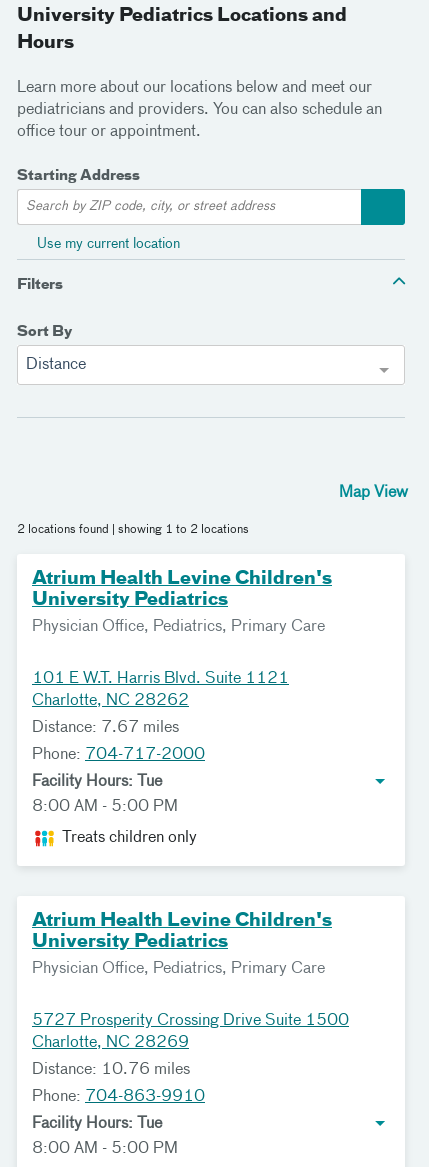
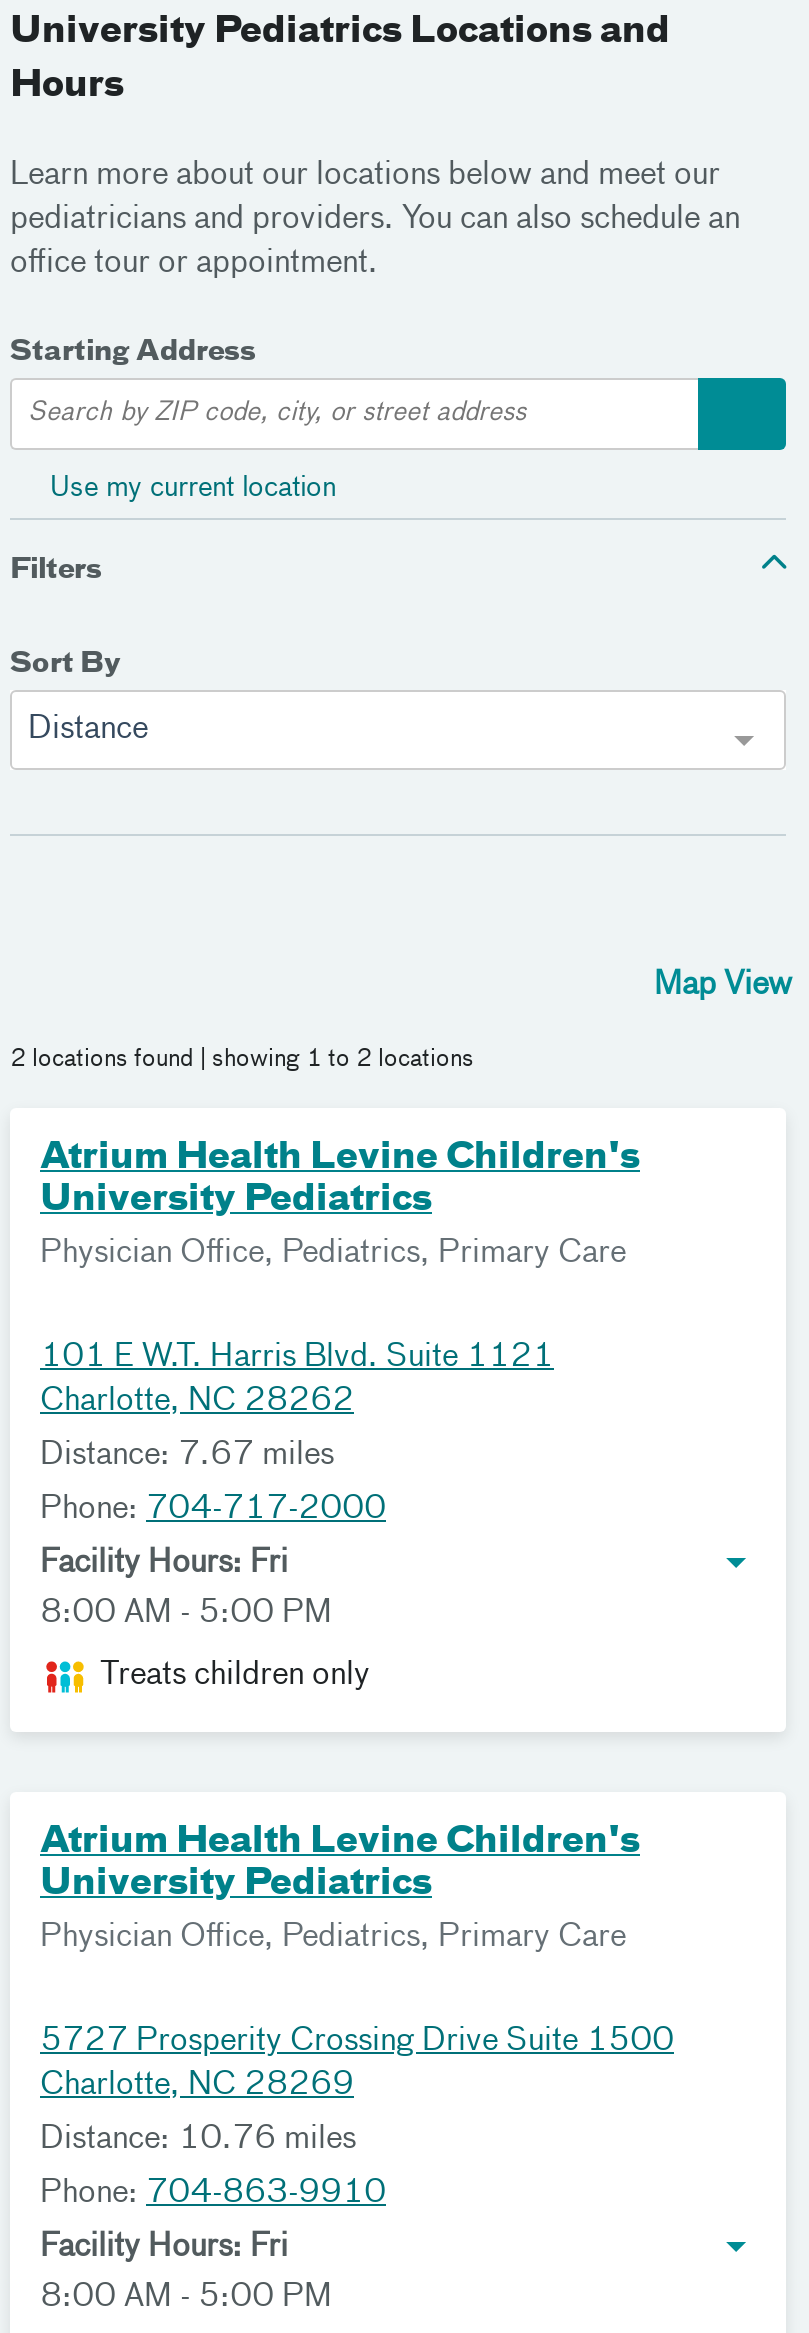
- Facility Hours: Tue
+ Facility Hours: Fri

- Facility Hours: Tue
+ Facility Hours: Fri
